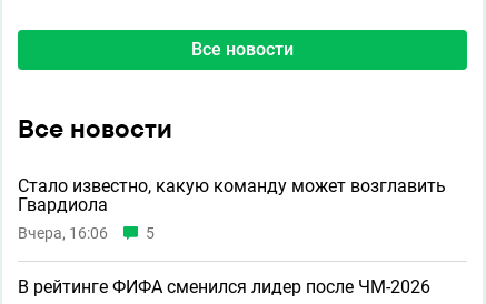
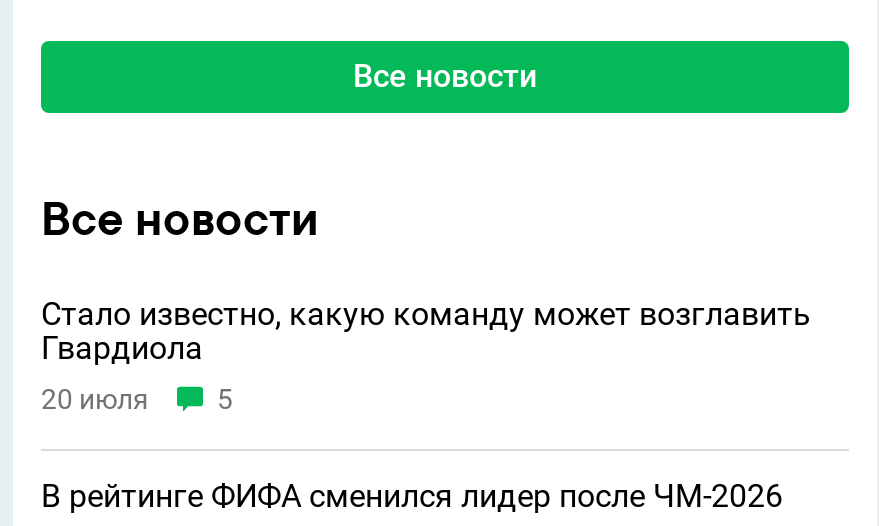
- Вчера, 16:06
+ 20 июля
